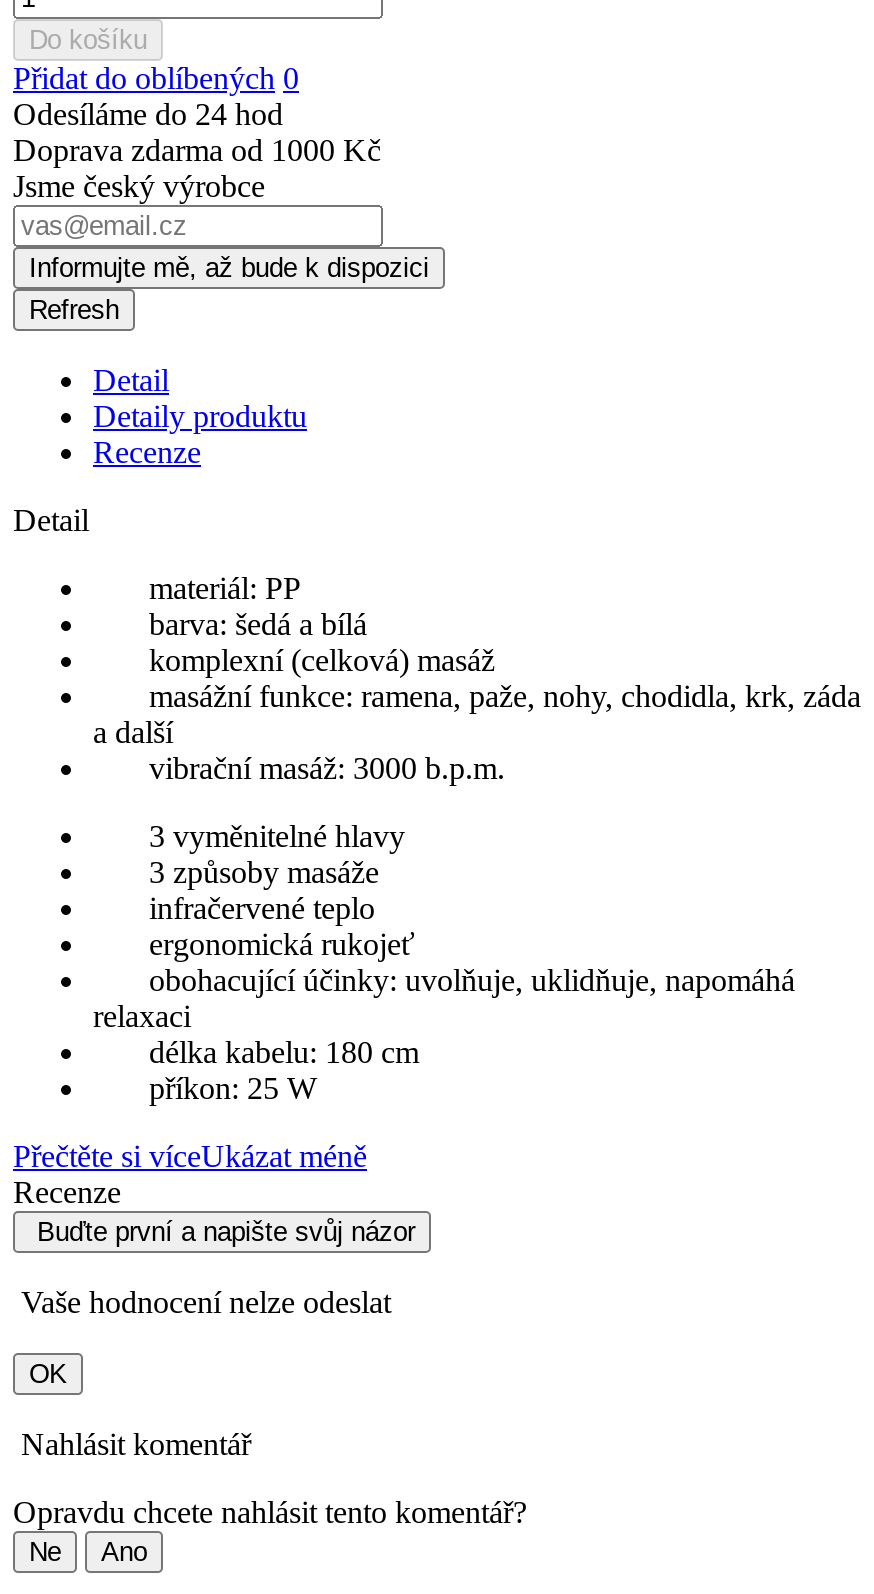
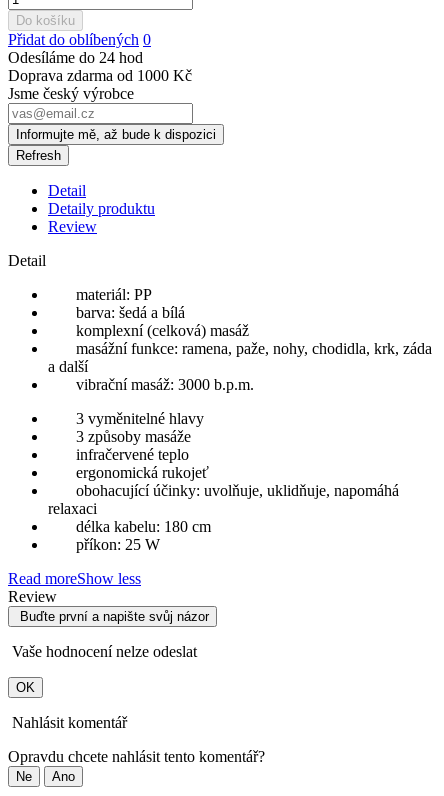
- Recenze
+ Review

- Přečtěte si víceUkázat méně
- Recenze
+ Read moreShow less
+ Review
